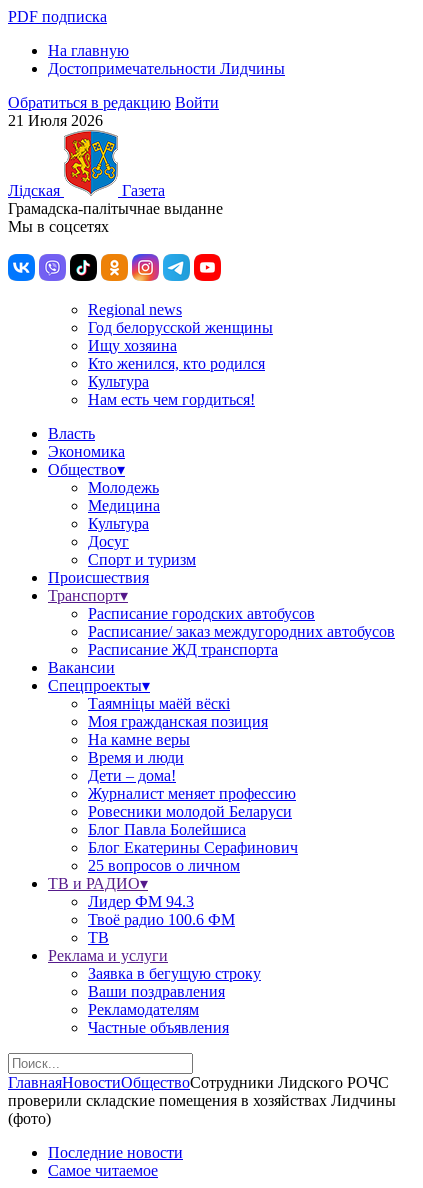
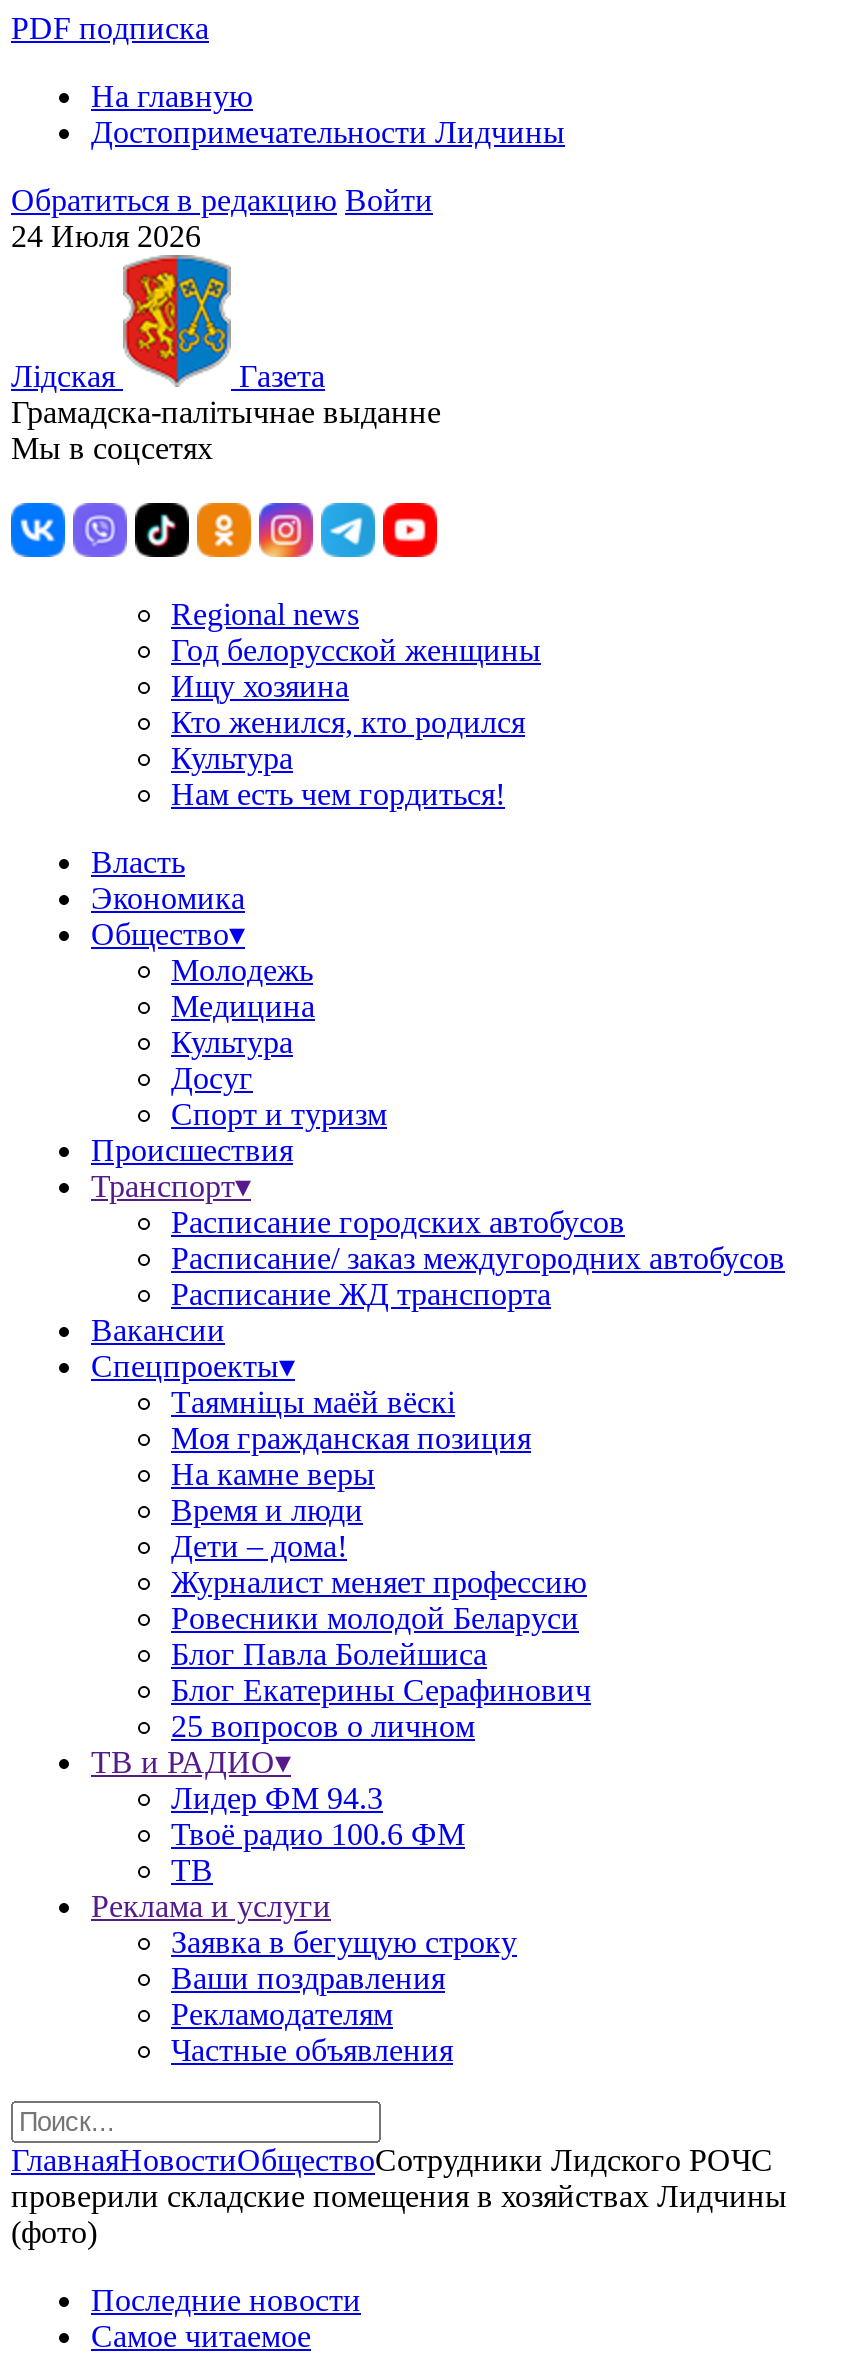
- 21 Июля 2026
+ 24 Июля 2026
